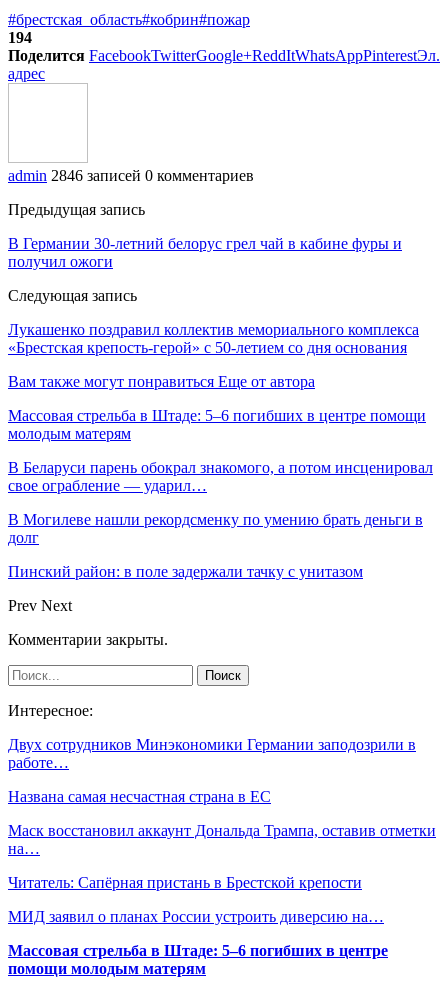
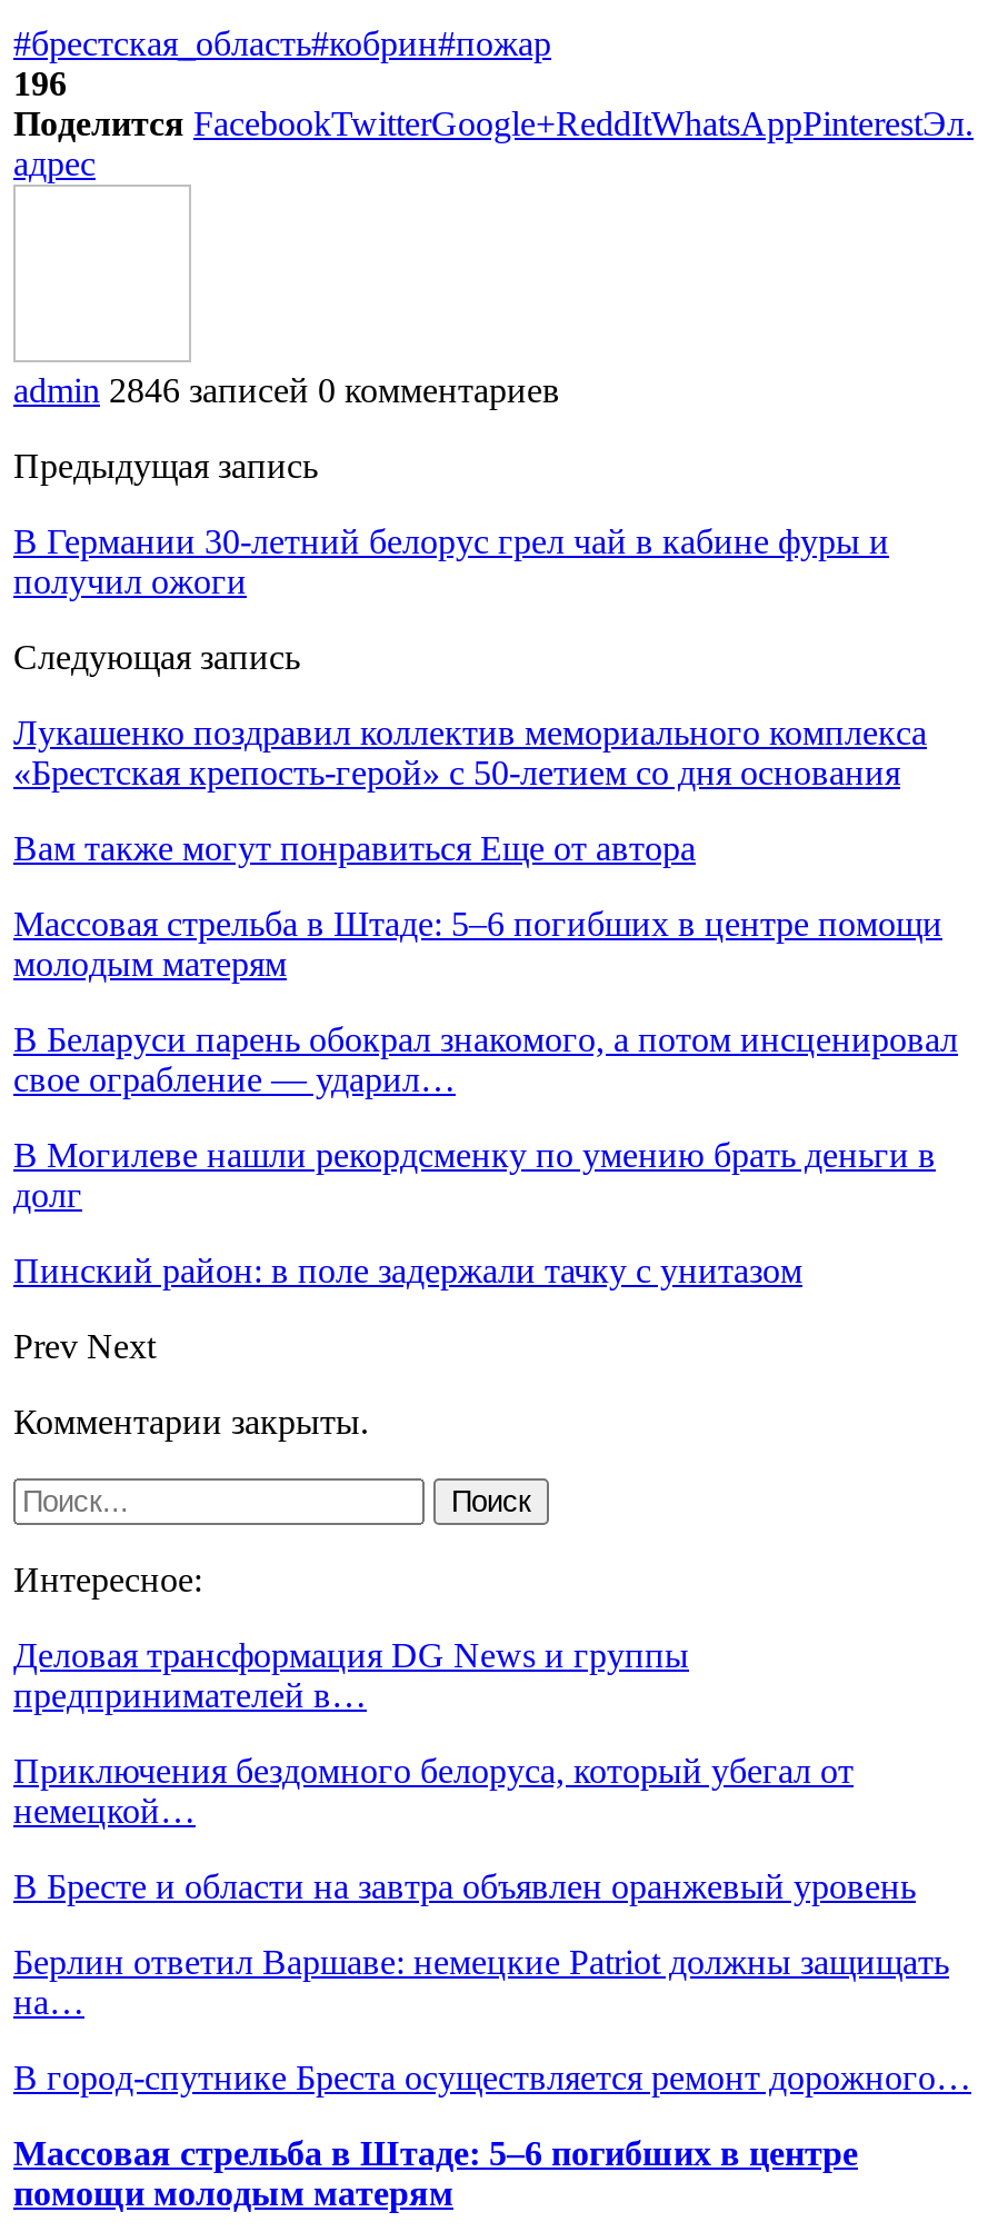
- 194
+ 196

- Двух сотрудников Минэкономики Германии заподозрили в
- работе…
- Названа самая несчастная страна в ЕС
- Маск восстановил аккаунт Дональда Трампа, оставив отметки
+ Деловая трансформация DG News и группы
+ предпринимателей в…
+ Приключения бездомного белоруса, который убегал от
+ немецкой…
+ В Бресте и области на завтра объявлен оранжевый уровень
+ Берлин ответил Варшаве: немецкие Patriot должны защищать

moved down: на…

- Читатель: Сапёрная пристань в Брестской крепости
- МИД заявил о планах России устроить диверсию на…
+ В город-спутнике Бреста осуществляется ремонт дорожного…
